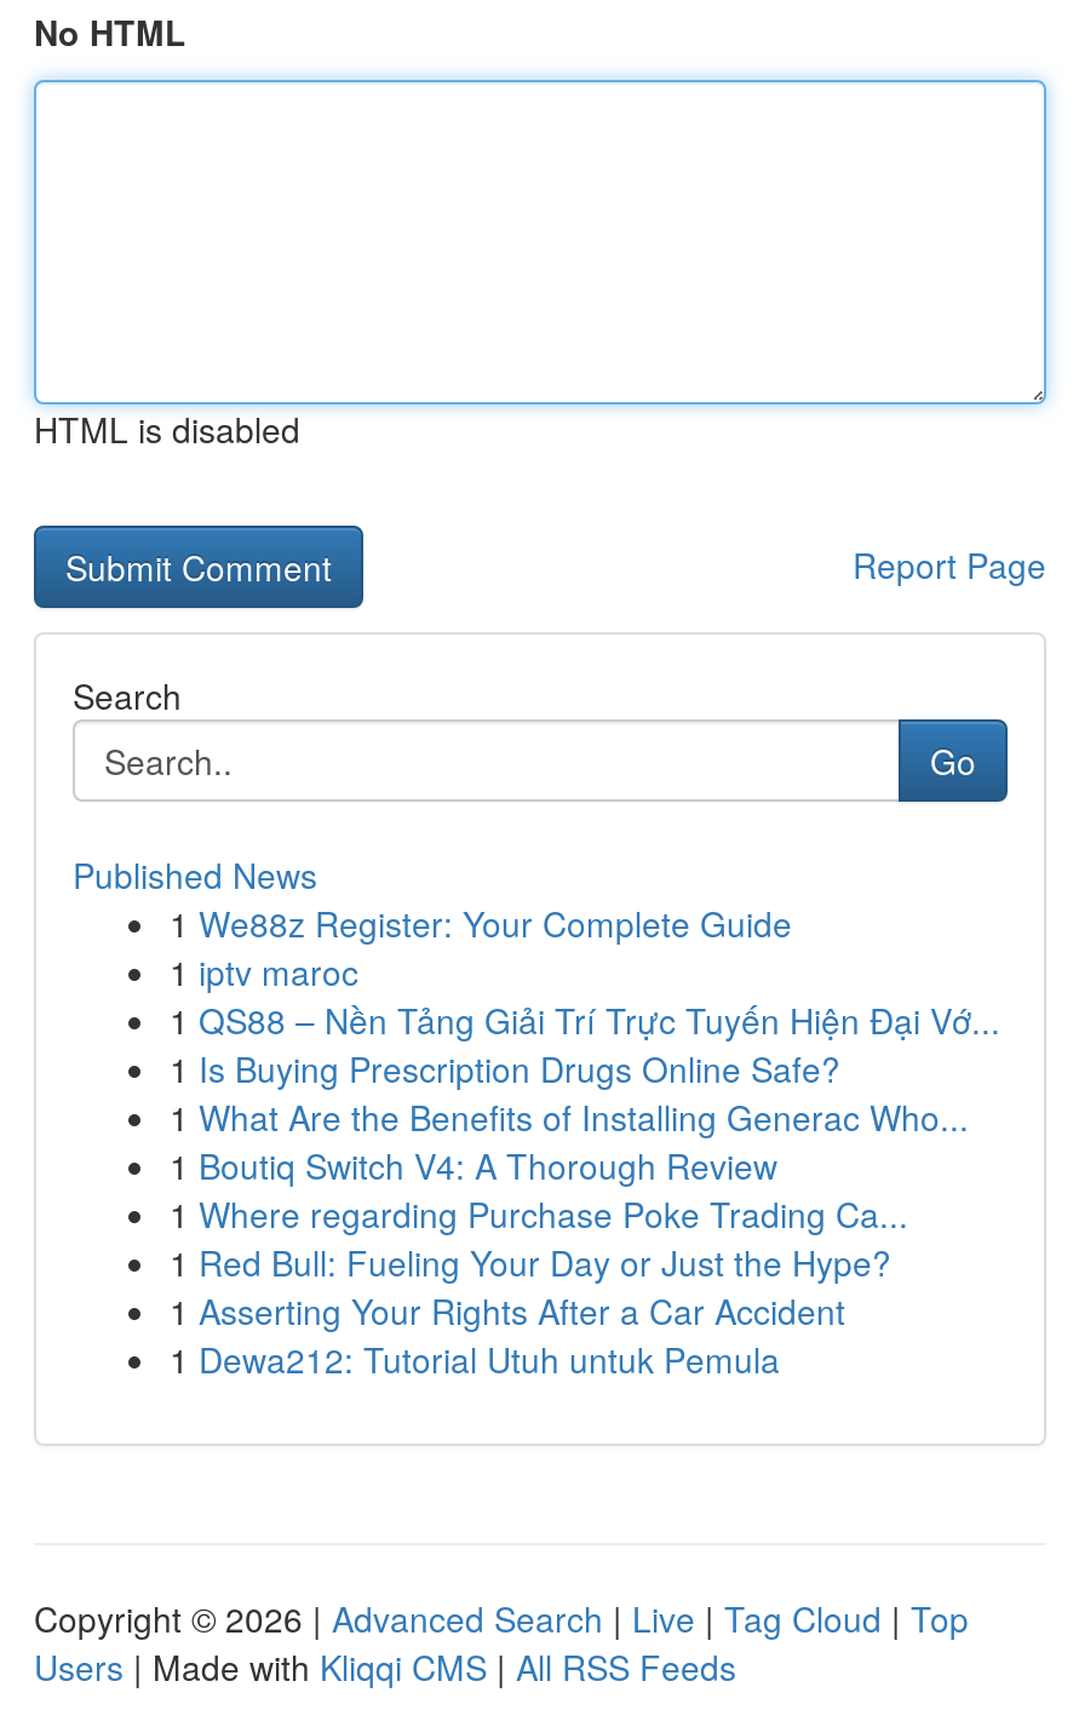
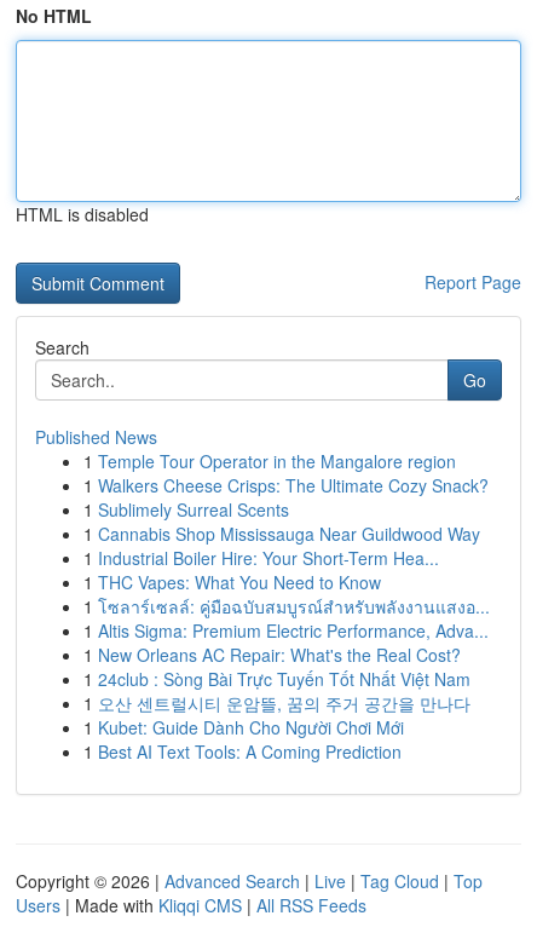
- 1 We88z Register: Your Complete Guide
- 1 iptv maroc
- 1 QS88 – Nền Tảng Giải Trí Trực Tuyến Hiện Đại Vớ...
- 1 Is Buying Prescription Drugs Online Safe?
- 1 What Are the Benefits of Installing Generac Who...
- 1 Boutiq Switch V4: A Thorough Review
- 1 Where regarding Purchase Poke Trading Ca...
- 1 Red Bull: Fueling Your Day or Just the Hype?
- 1 Asserting Your Rights After a Car Accident
- 1 Dewa212: Tutorial Utuh untuk Pemula
+ 1 Temple Tour Operator in the Mangalore region
+ 1 Walkers Cheese Crisps: The Ultimate Cozy Snack?
+ 1 Sublimely Surreal Scents
+ 1 Cannabis Shop Mississauga Near Guildwood Way
+ 1 Industrial Boiler Hire: Your Short-Term Hea...
+ 1 THC Vapes: What You Need to Know
+ 1 โซลาร์เซลล์: คู่มือฉบับสมบูรณ์สำหรับพลังงานแสงอ...
+ 1 Altis Sigma: Premium Electric Performance, Adva...
+ 1 New Orleans AC Repair: What's the Real Cost?
+ 1 24club : Sòng Bài Trực Tuyến Tốt Nhất Việt Nam
+ 1 오산 센트럴시티 운암뜰, 꿈의 주거 공간을 만나다
+ 1 Kubet: Guide Dành Cho Người Chơi Mới
+ 1 Best AI Text Tools: A Coming Prediction
